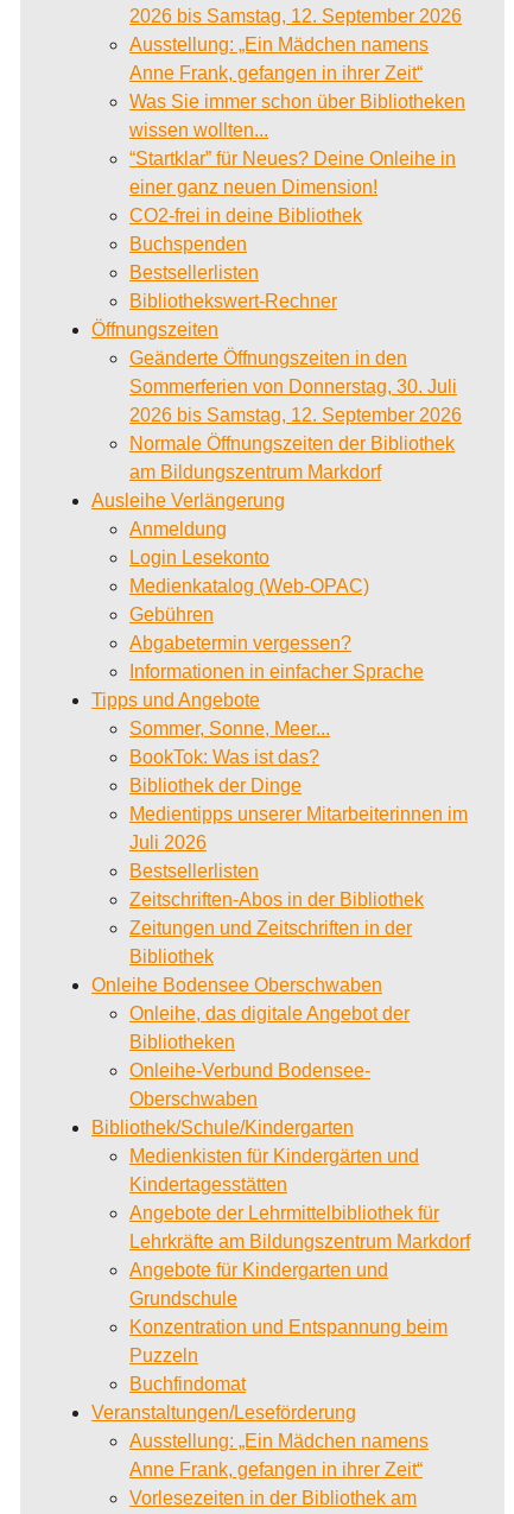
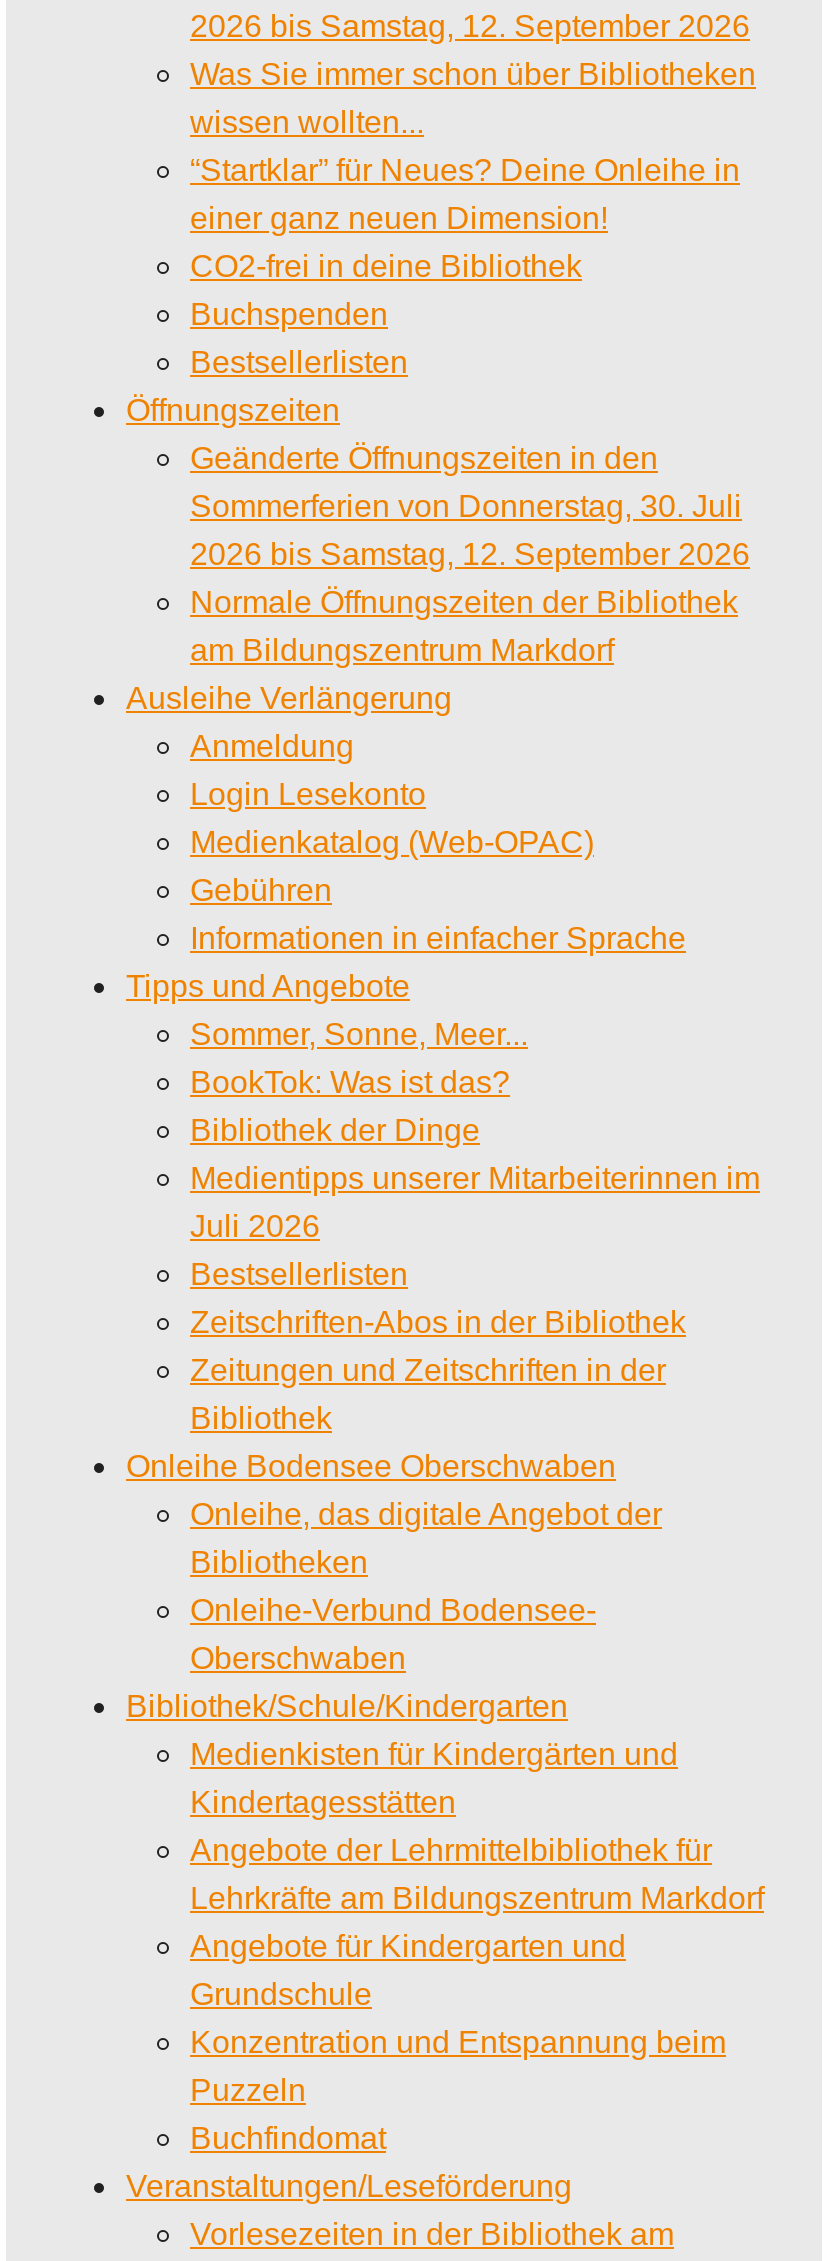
- Ausstellung: „Ein Mädchen namens
- Anne Frank, gefangen in ihrer Zeit“

- Bibliothekswert-Rechner

- Abgabetermin vergessen?

- Ausstellung: „Ein Mädchen namens
- Anne Frank, gefangen in ihrer Zeit“
